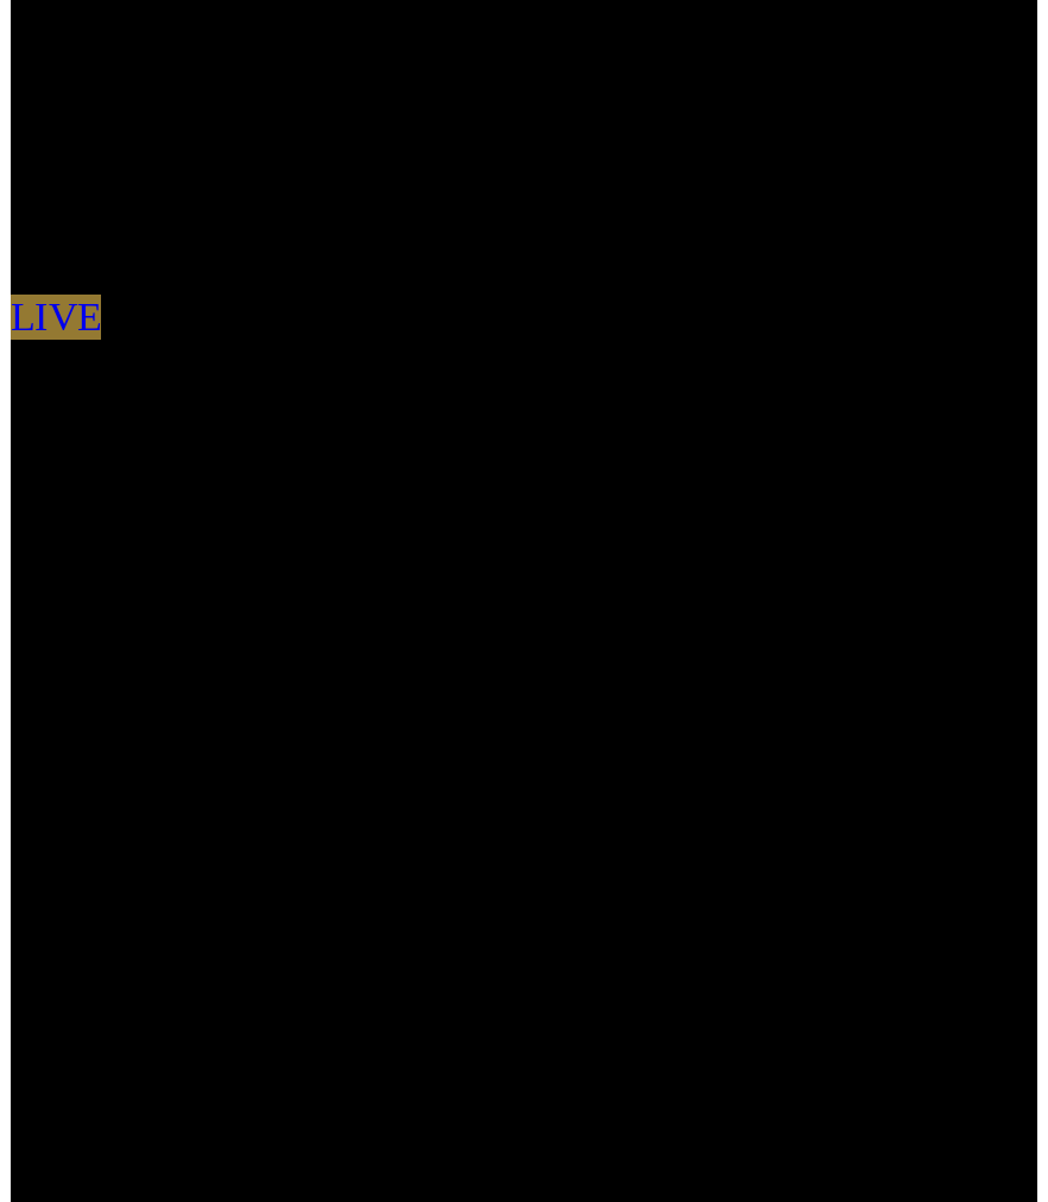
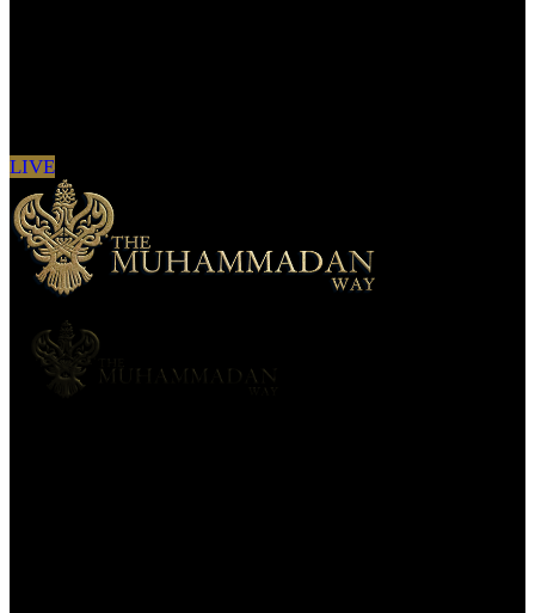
+ [image]
